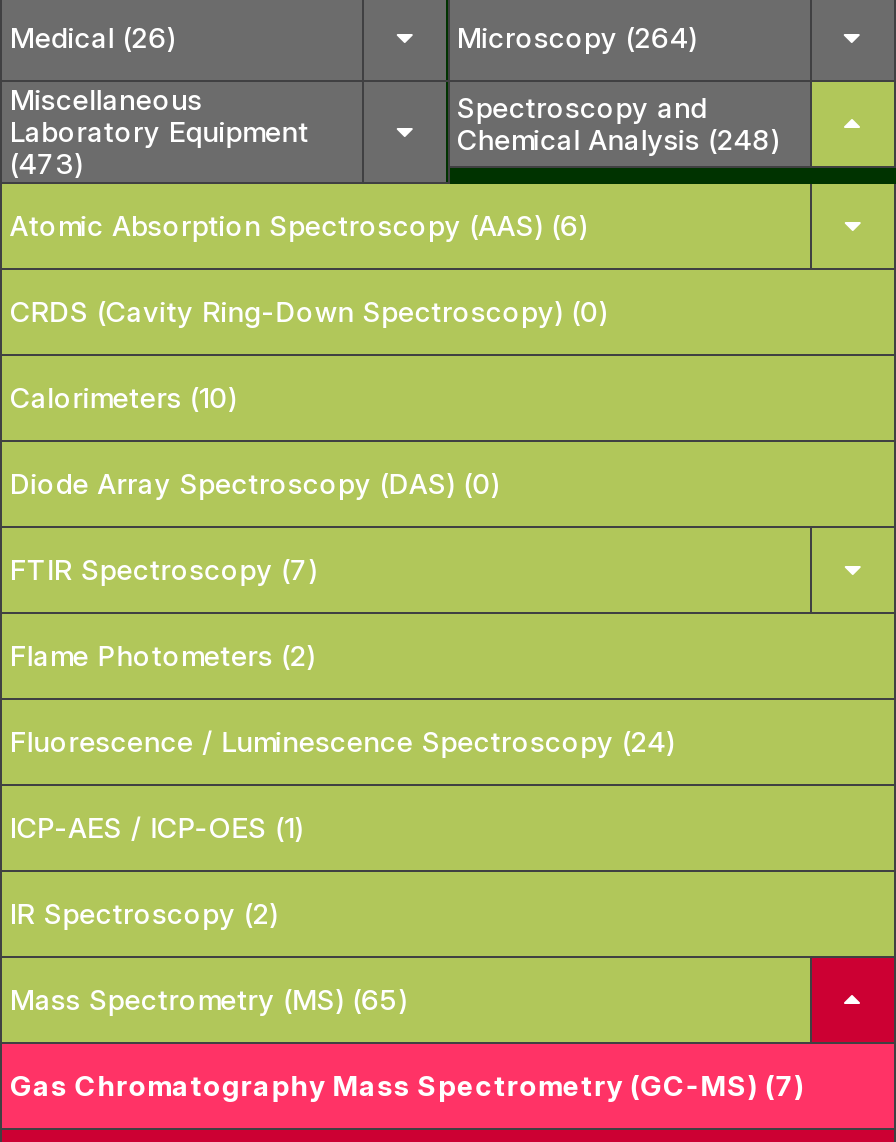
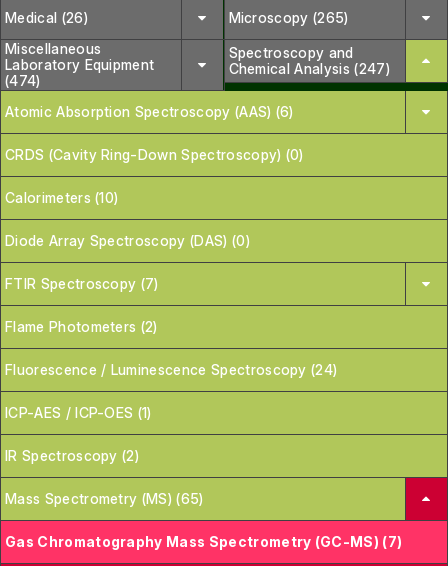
- Microscopy (264)
+ Microscopy (265)

- Chemical Analysis (248)
+ Chemical Analysis (247)

- (473)
+ (474)
